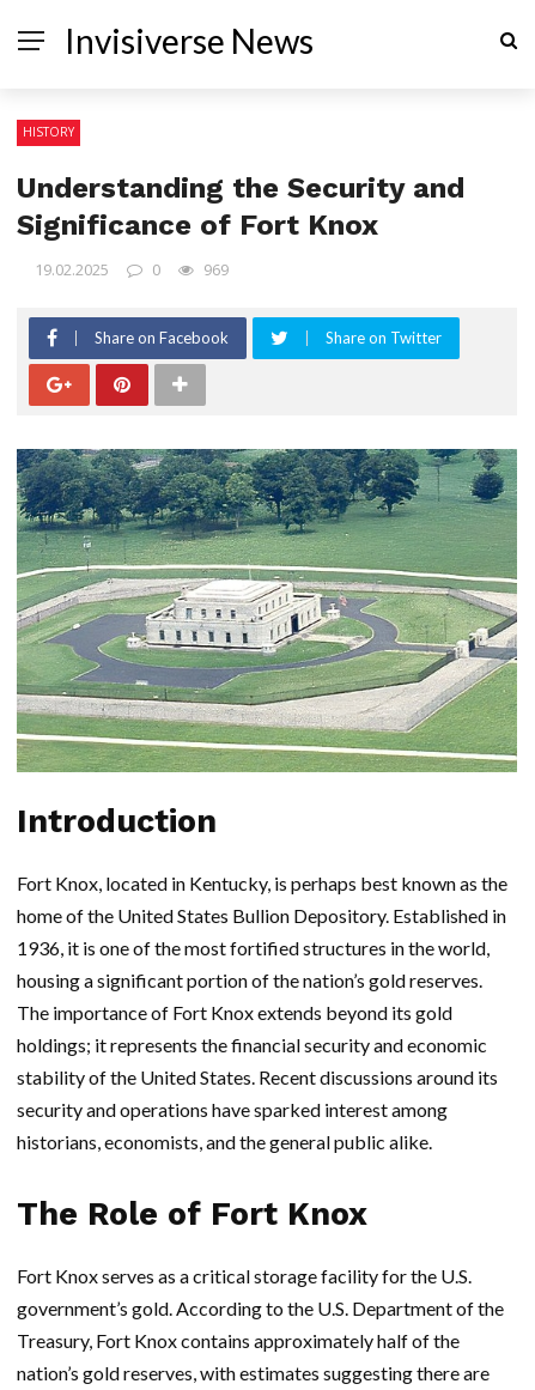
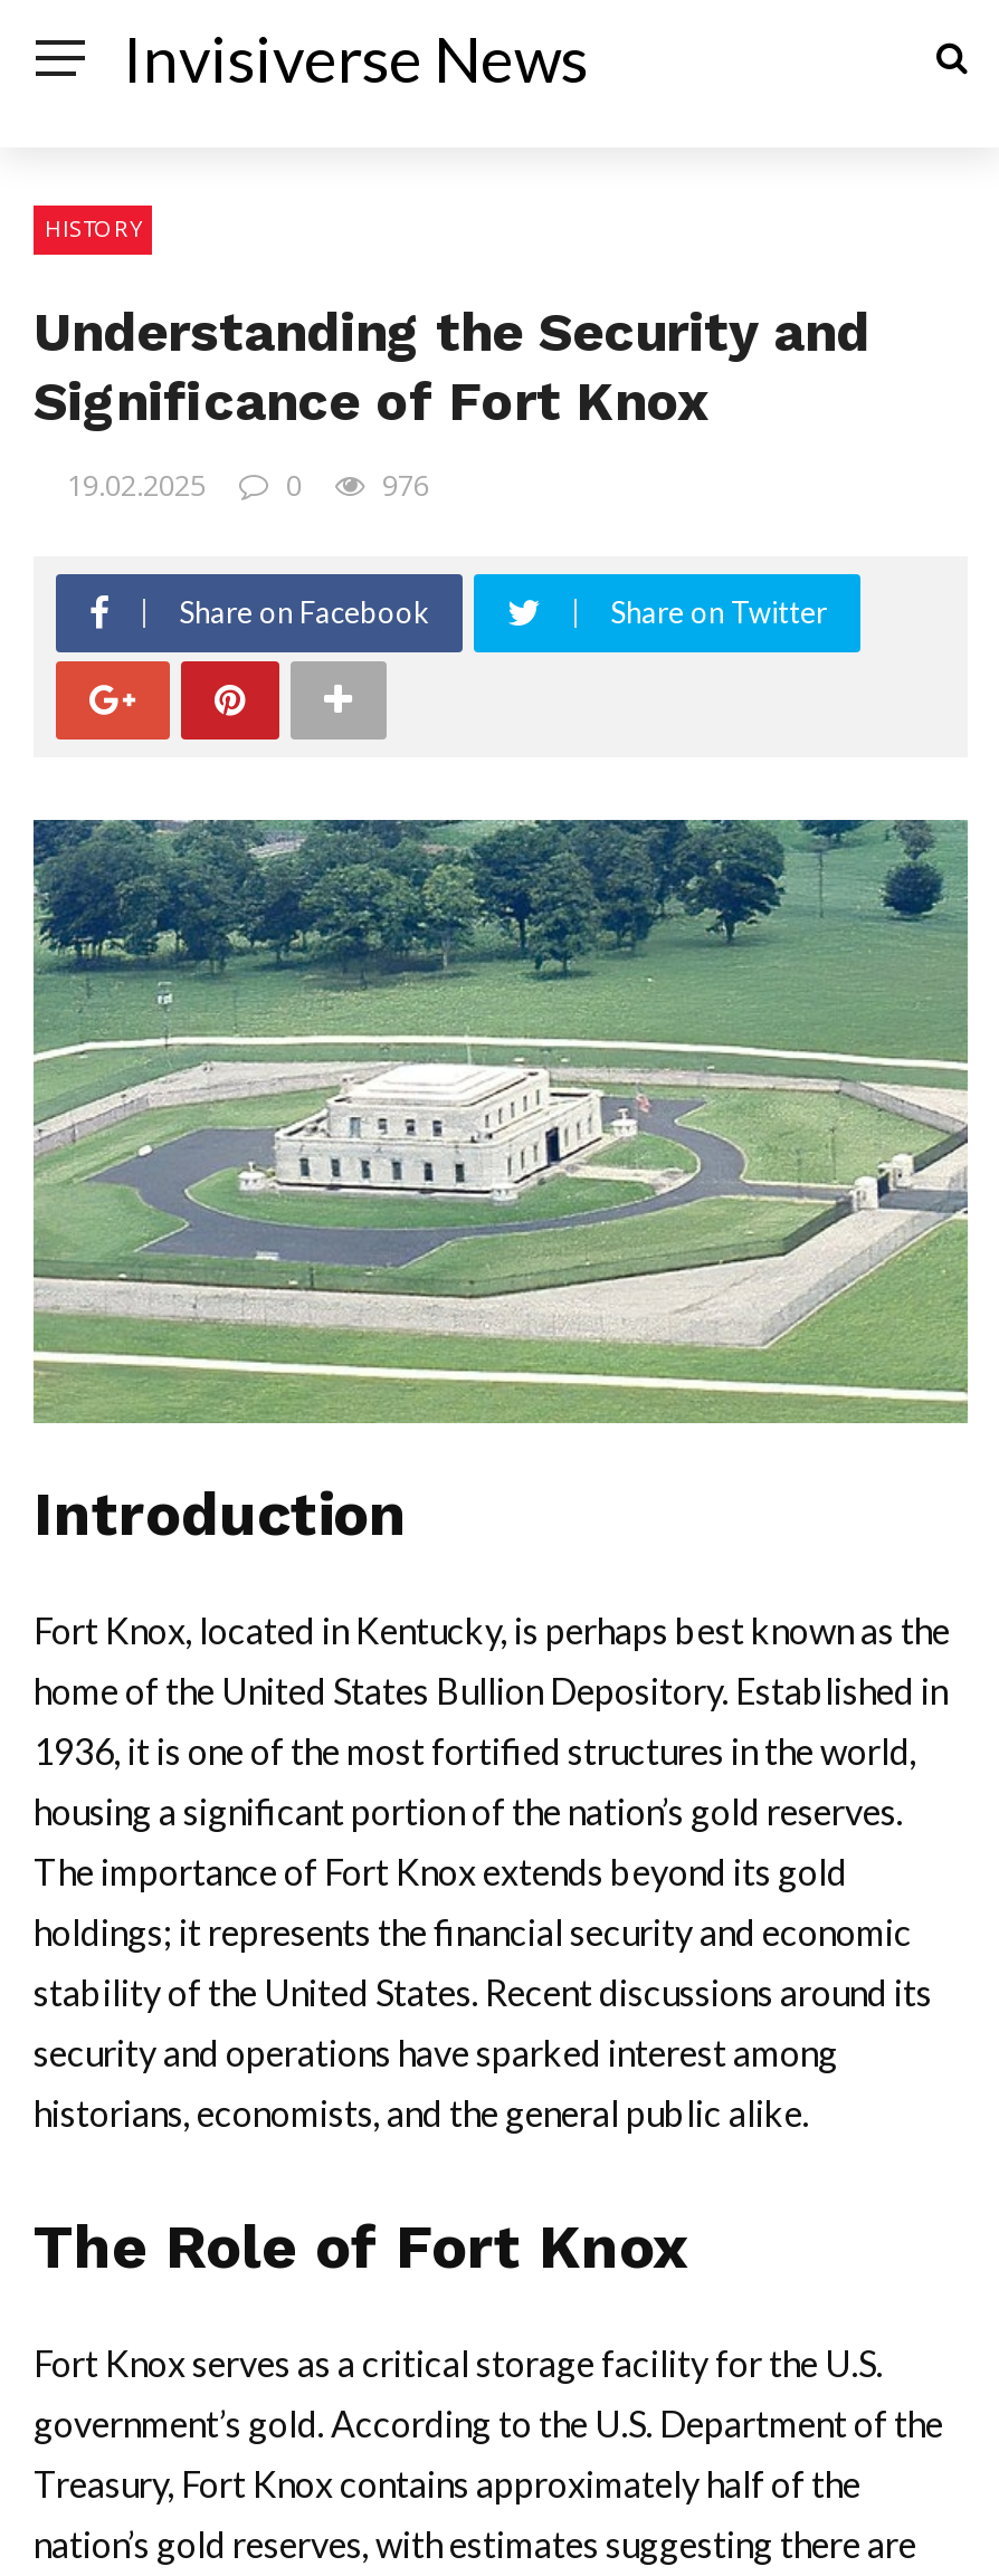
- 19.02.2025 0 969
+ 19.02.2025 0 976
